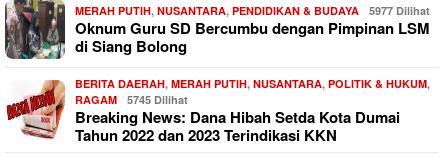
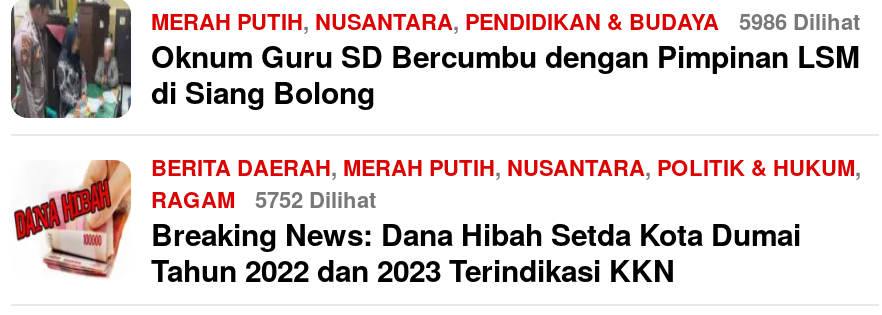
- MERAH PUTIH, NUSANTARA, PENDIDIKAN & BUDAYA 5977 Dilihat
+ MERAH PUTIH, NUSANTARA, PENDIDIKAN & BUDAYA 5986 Dilihat

- RAGAM 5745 Dilihat
+ RAGAM 5752 Dilihat
